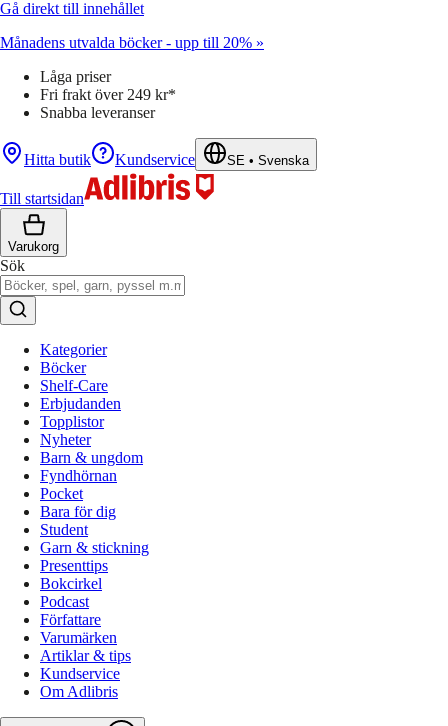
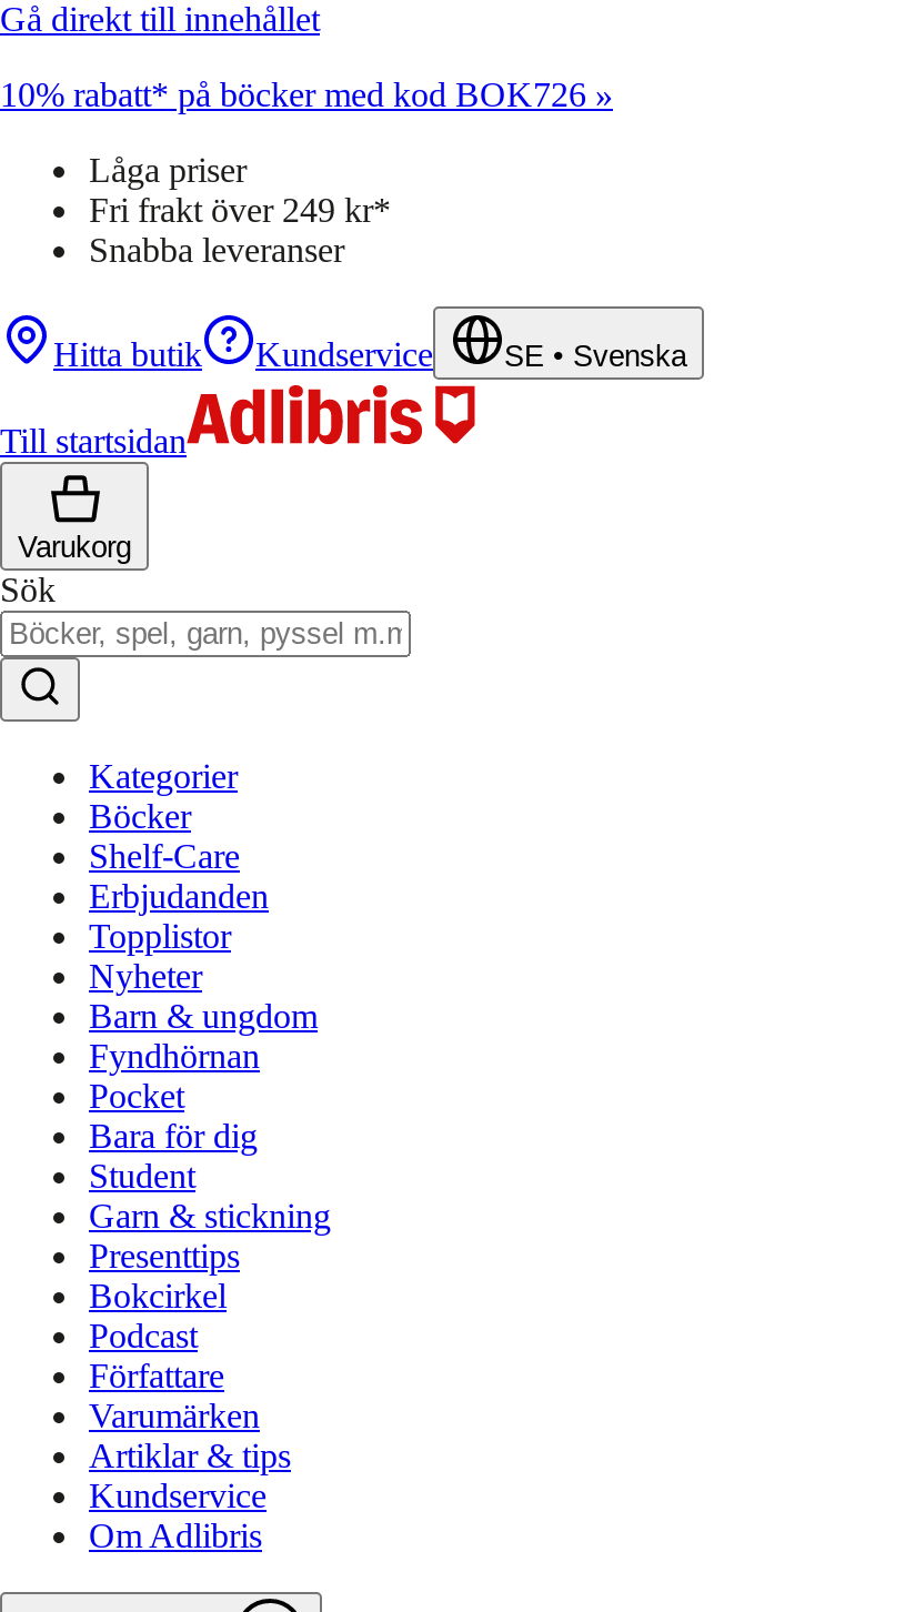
- Månadens utvalda böcker - upp till 20% »
+ 10% rabatt* på böcker med kod BOK726 »
